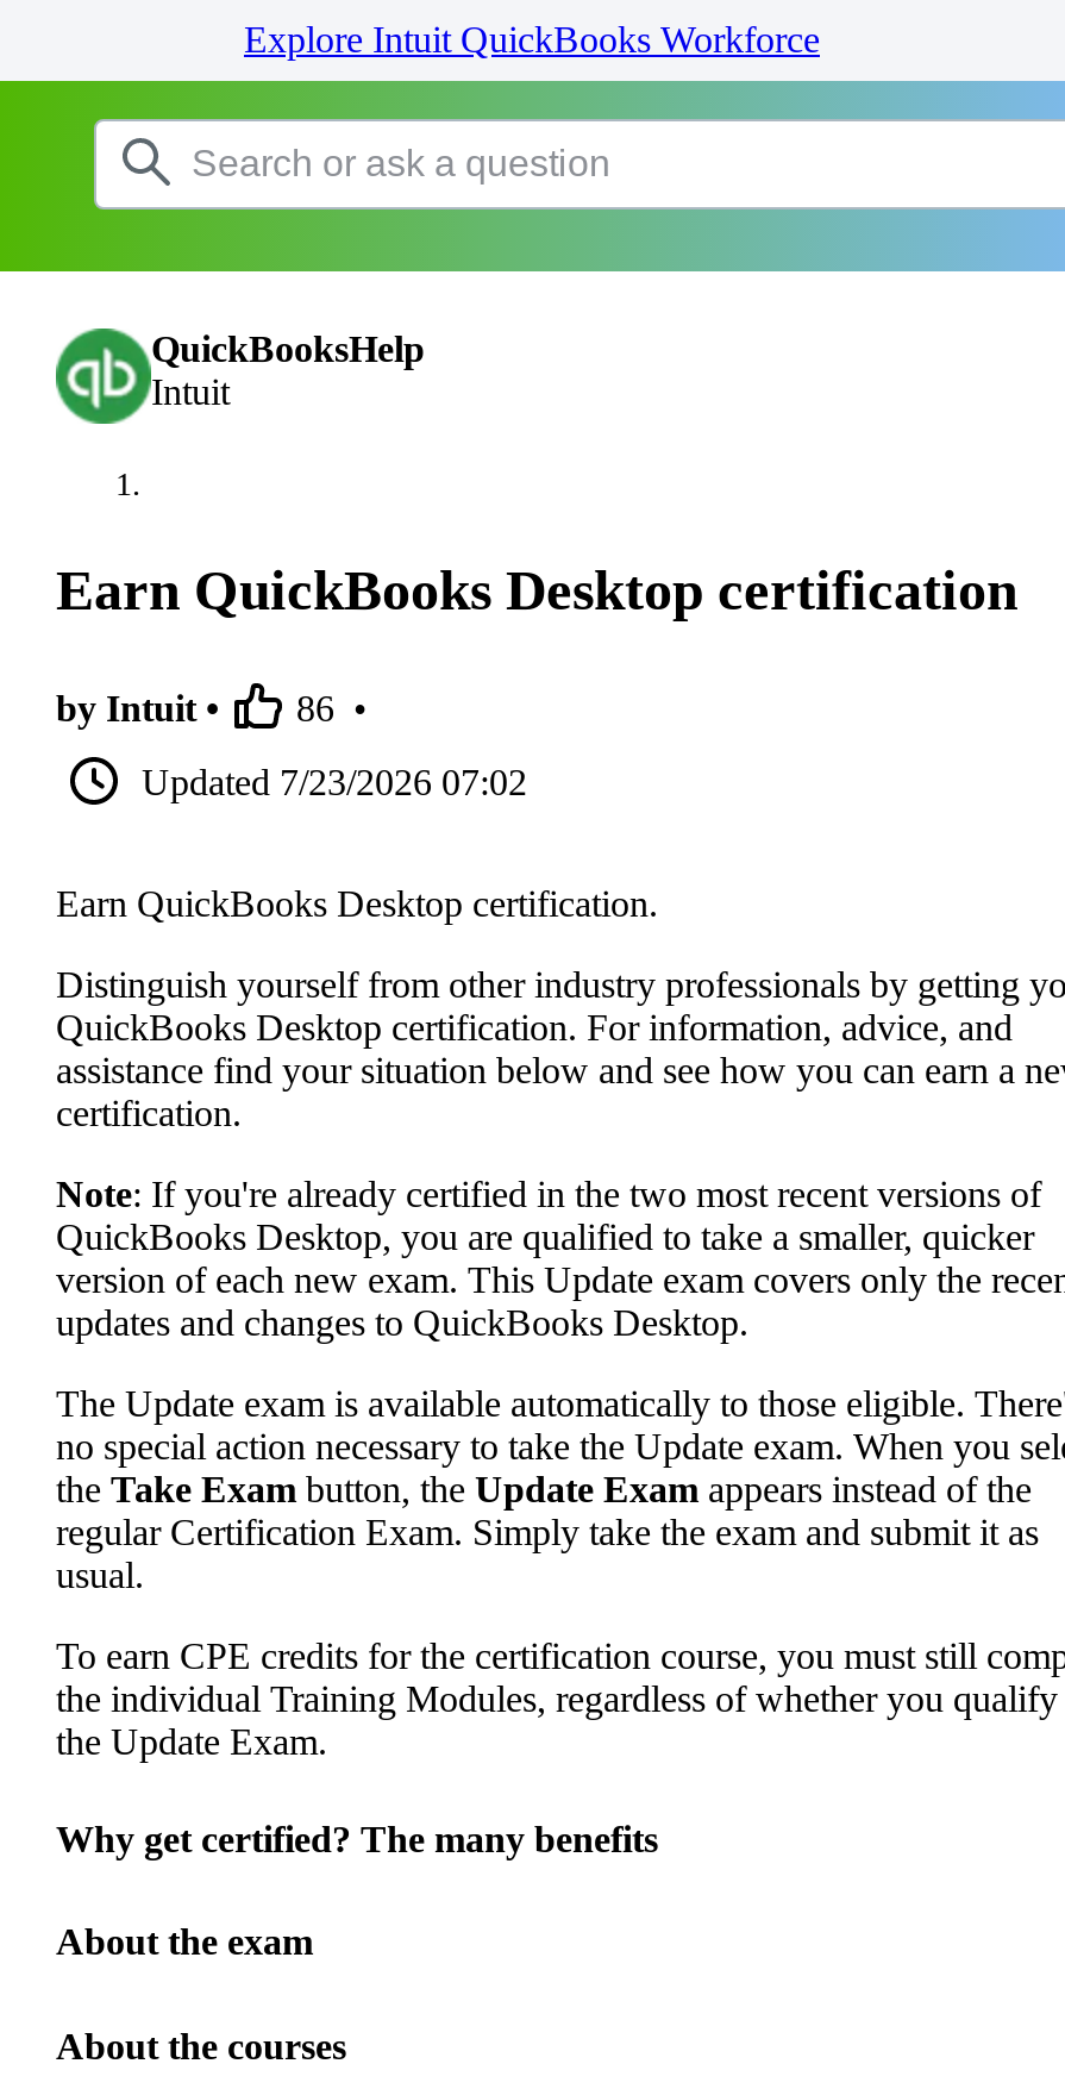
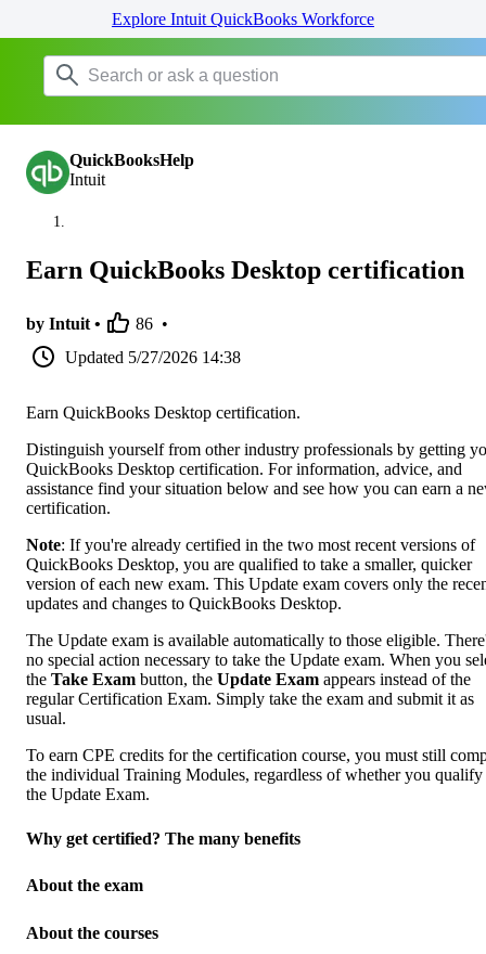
- Updated 7/23/2026 07:02
+ Updated 5/27/2026 14:38
